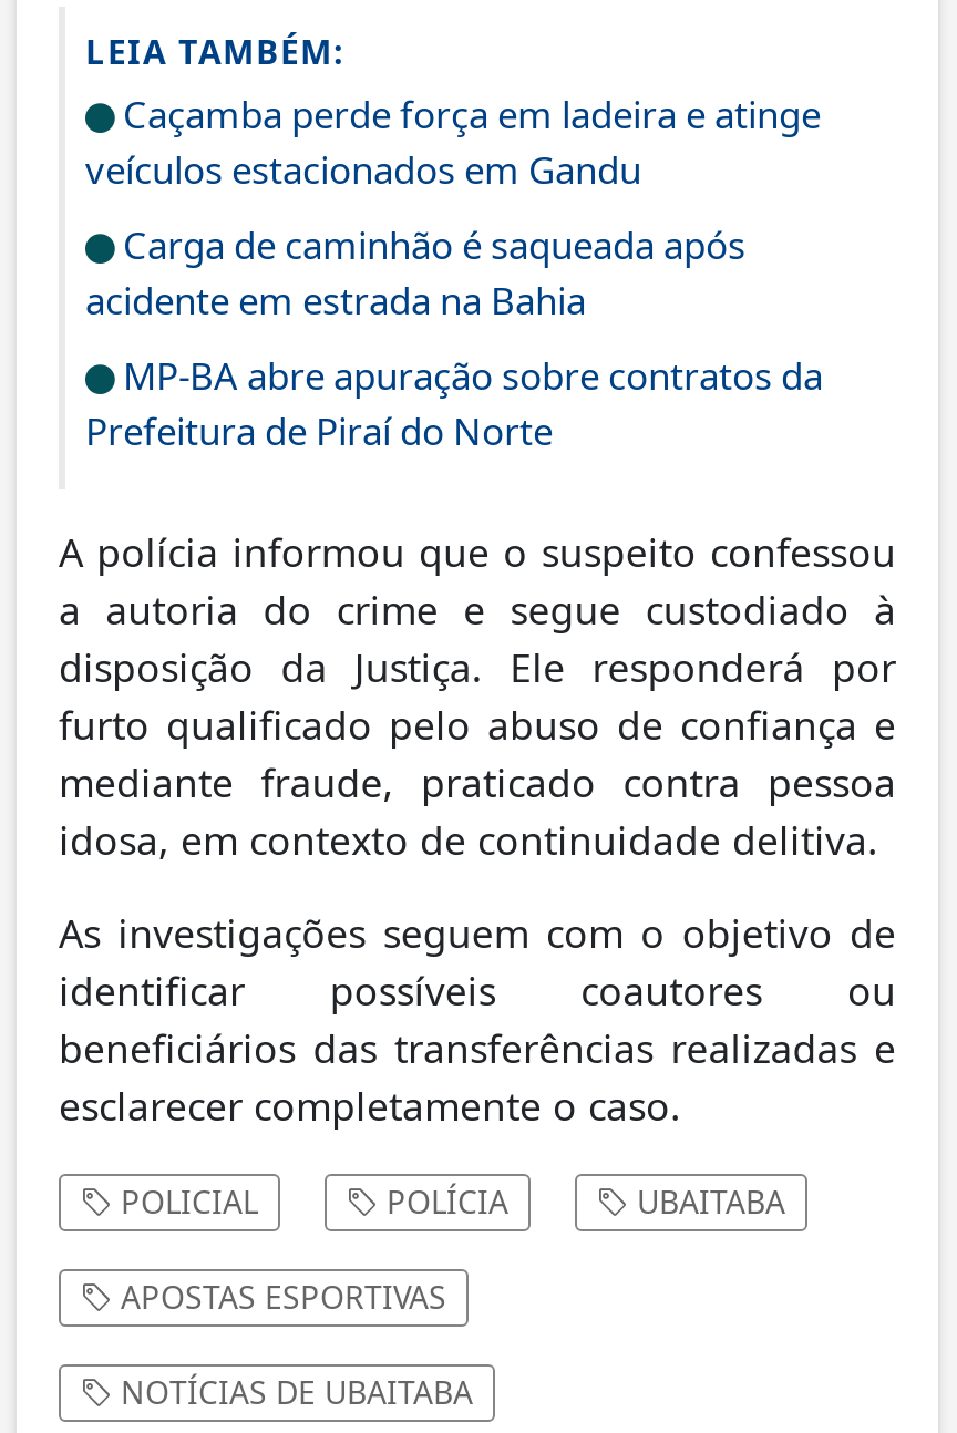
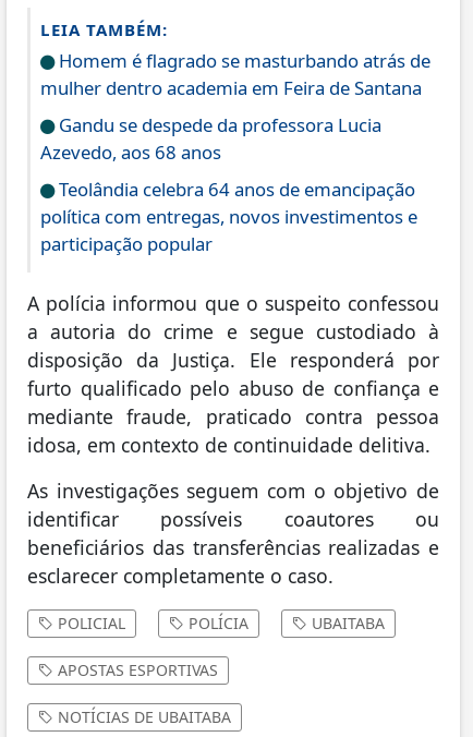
- Caçamba perde força em ladeira e atinge
- veículos estacionados em Gandu
+ Homem é flagrado se masturbando atrás de
+ mulher dentro academia em Feira de Santana

- Carga de caminhão é saqueada após
- acidente em estrada na Bahia
+ Gandu se despede da professora Lucia
+ Azevedo, aos 68 anos

- MP-BA abre apuração sobre contratos da
- Prefeitura de Piraí do Norte
+ Teolândia celebra 64 anos de emancipação
+ política com entregas, novos investimentos e
+ participação popular
